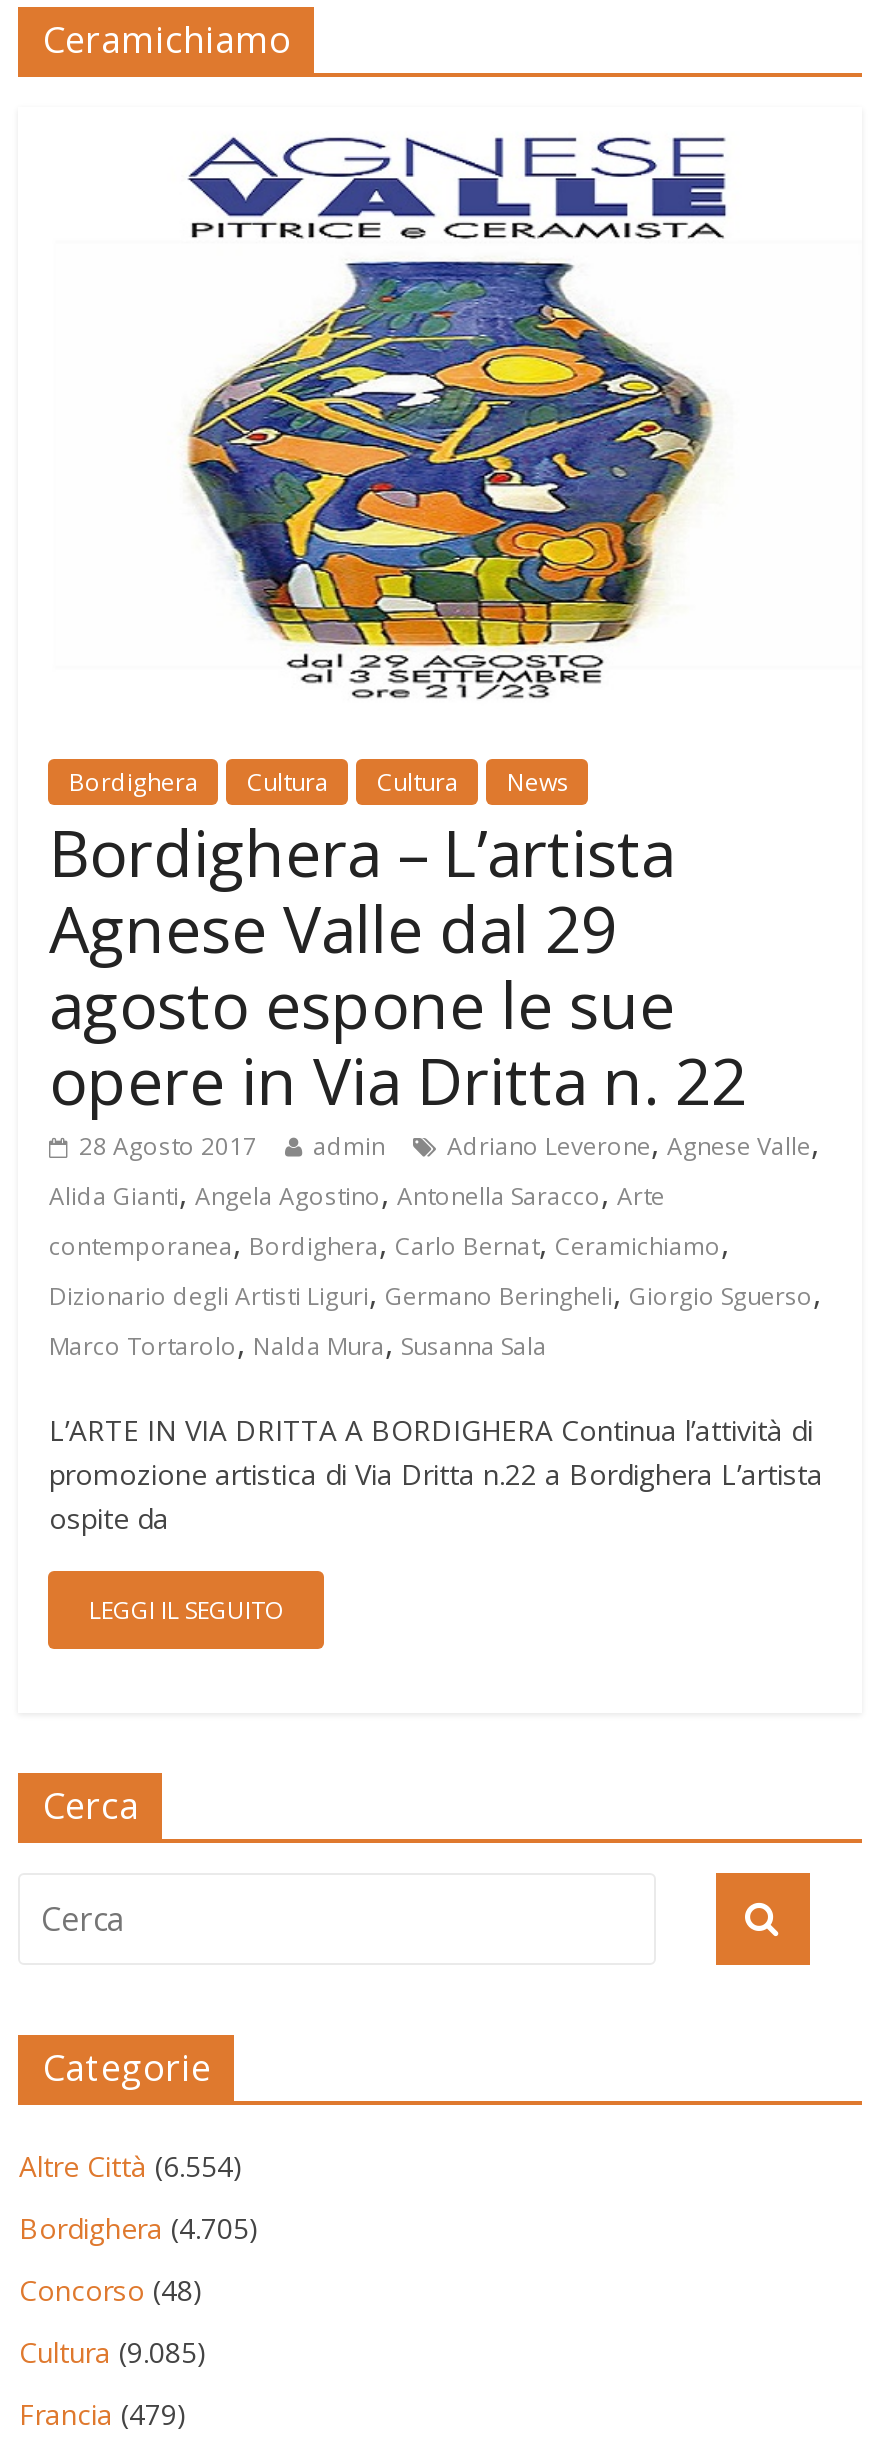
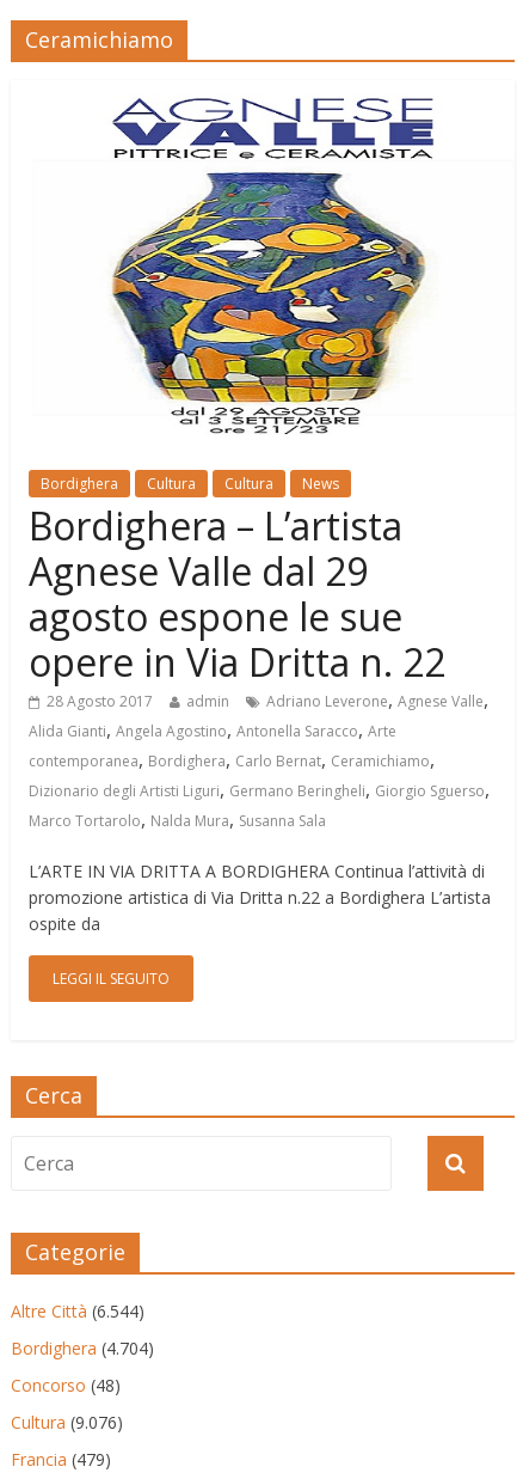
- Altre Città (6.554)
+ Altre Città (6.544)

- Bordighera (4.705)
+ Bordighera (4.704)

- Cultura (9.085)
+ Cultura (9.076)
